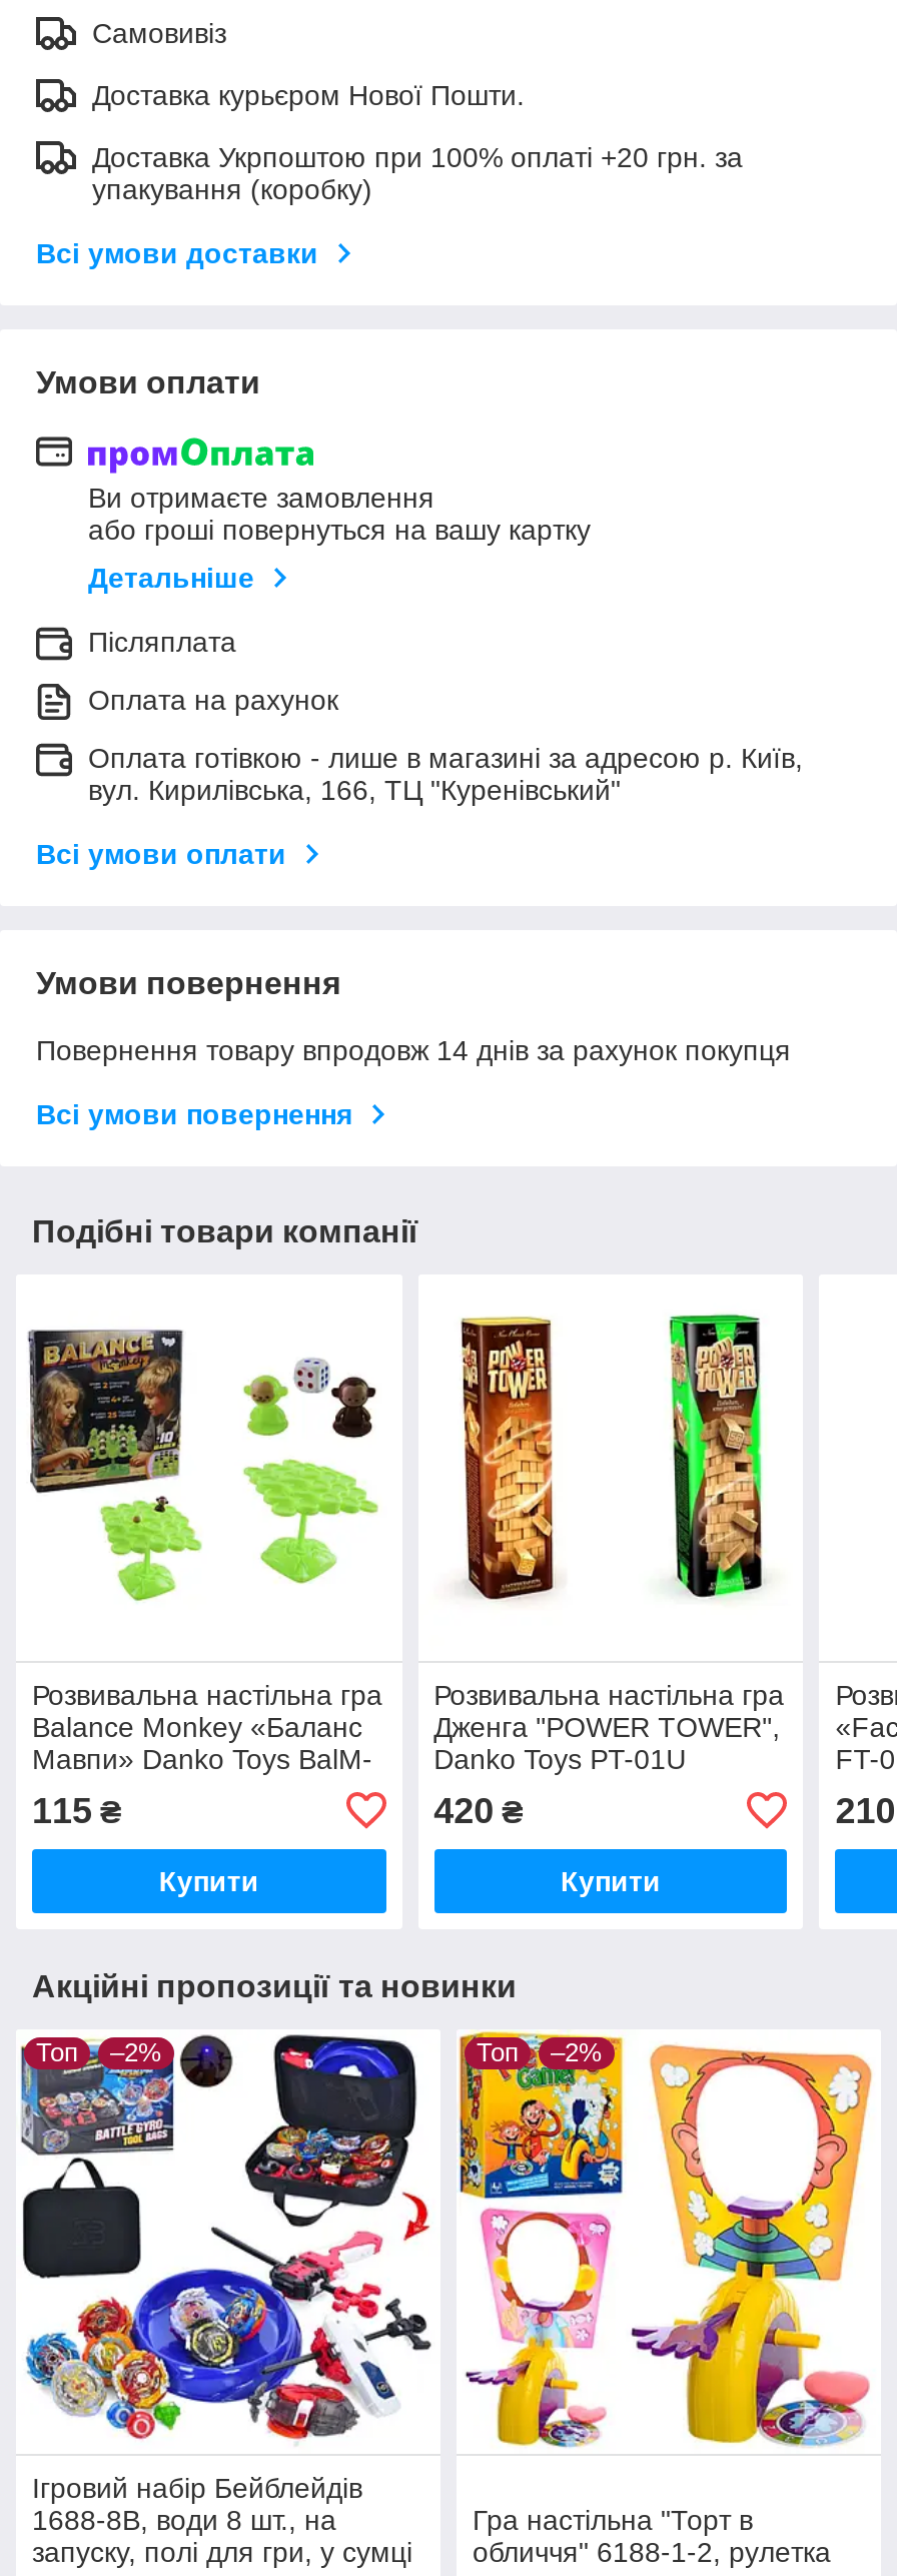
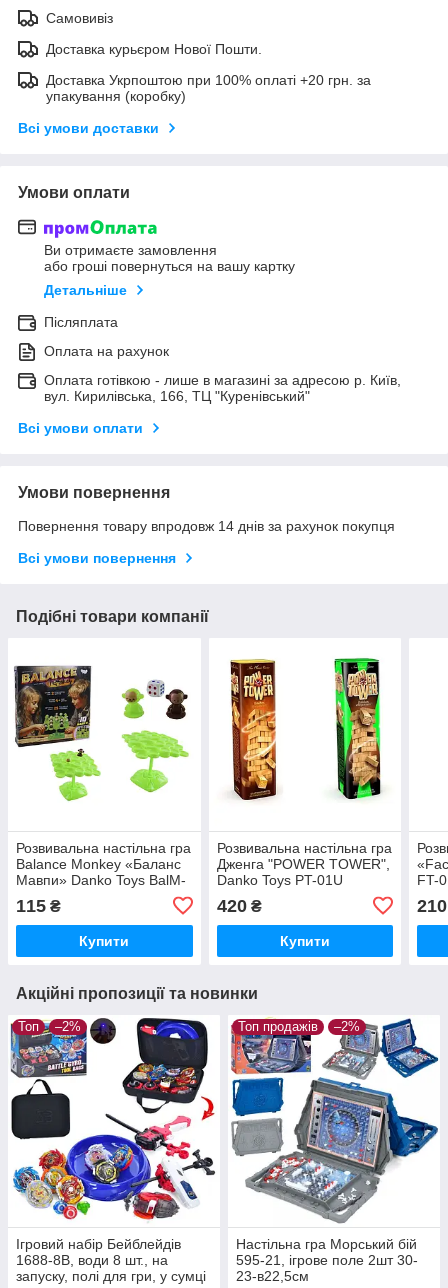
- [image]
- Топ
+ [image]
+ Топ продажів

- Гра настільна "Торт в
- обличчя" 6188-1-2, рулетка
+ Настільна гра Морський бій
+ 595-21, ігрове поле 2шт 30-
+ 23-в22,5см
